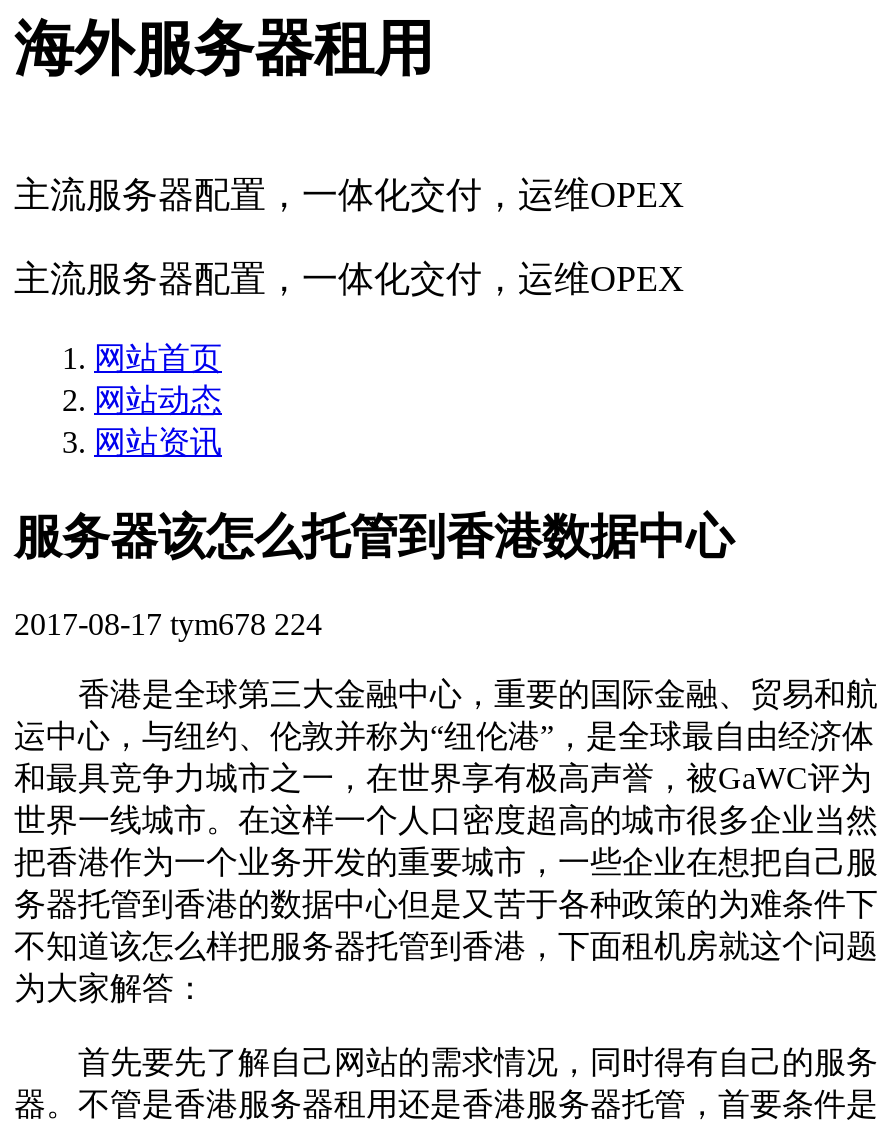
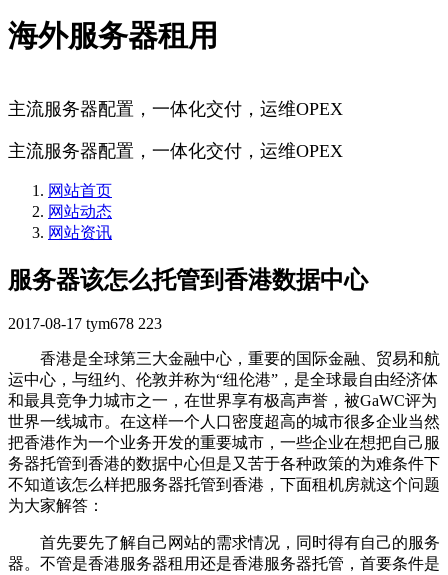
- 2017-08-17 tym678 224
+ 2017-08-17 tym678 223
